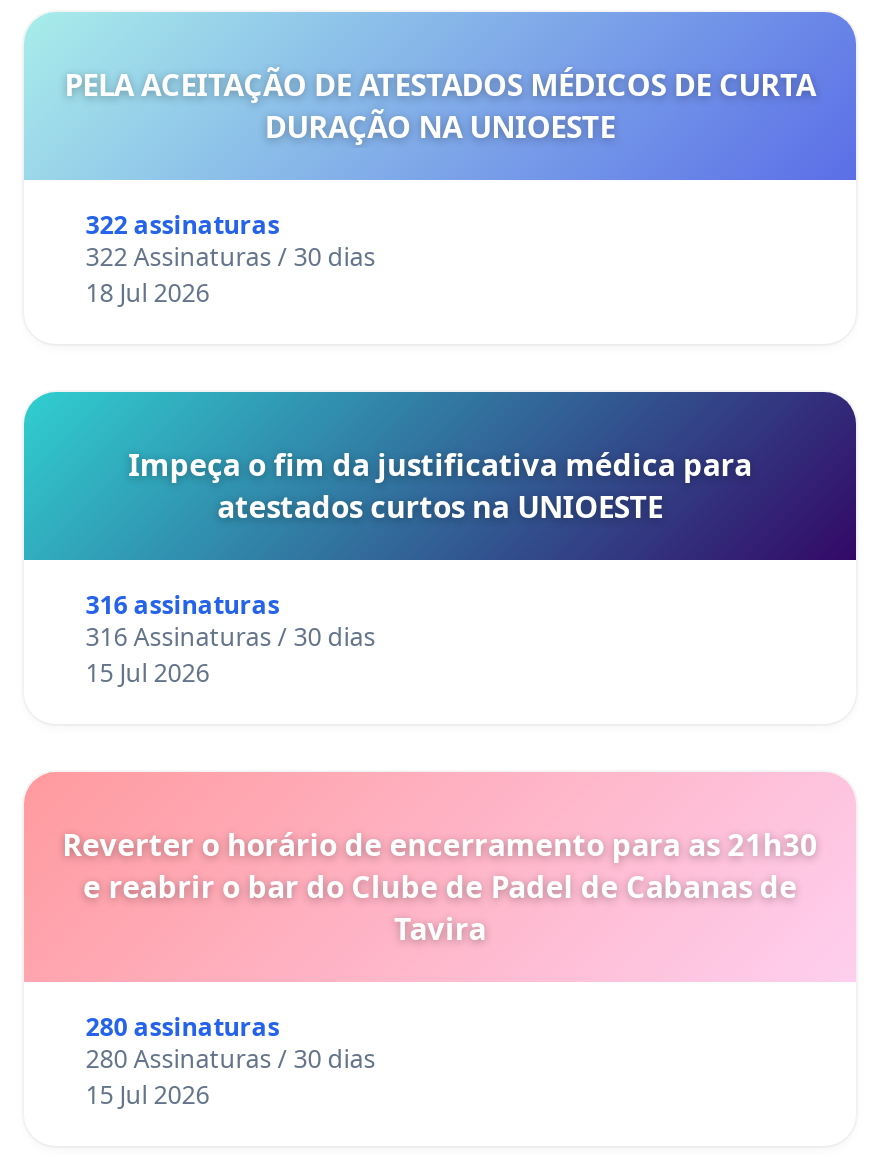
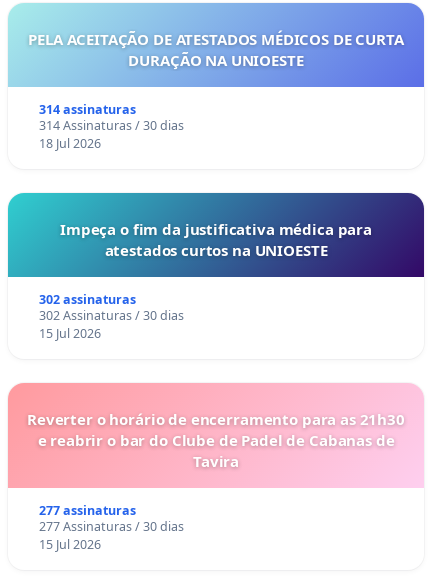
- 322 assinaturas
+ 314 assinaturas

- 322 Assinaturas / 30 dias
+ 314 Assinaturas / 30 dias

- 316 assinaturas
+ 302 assinaturas

- 316 Assinaturas / 30 dias
+ 302 Assinaturas / 30 dias

- 280 assinaturas
+ 277 assinaturas

- 280 Assinaturas / 30 dias
+ 277 Assinaturas / 30 dias
